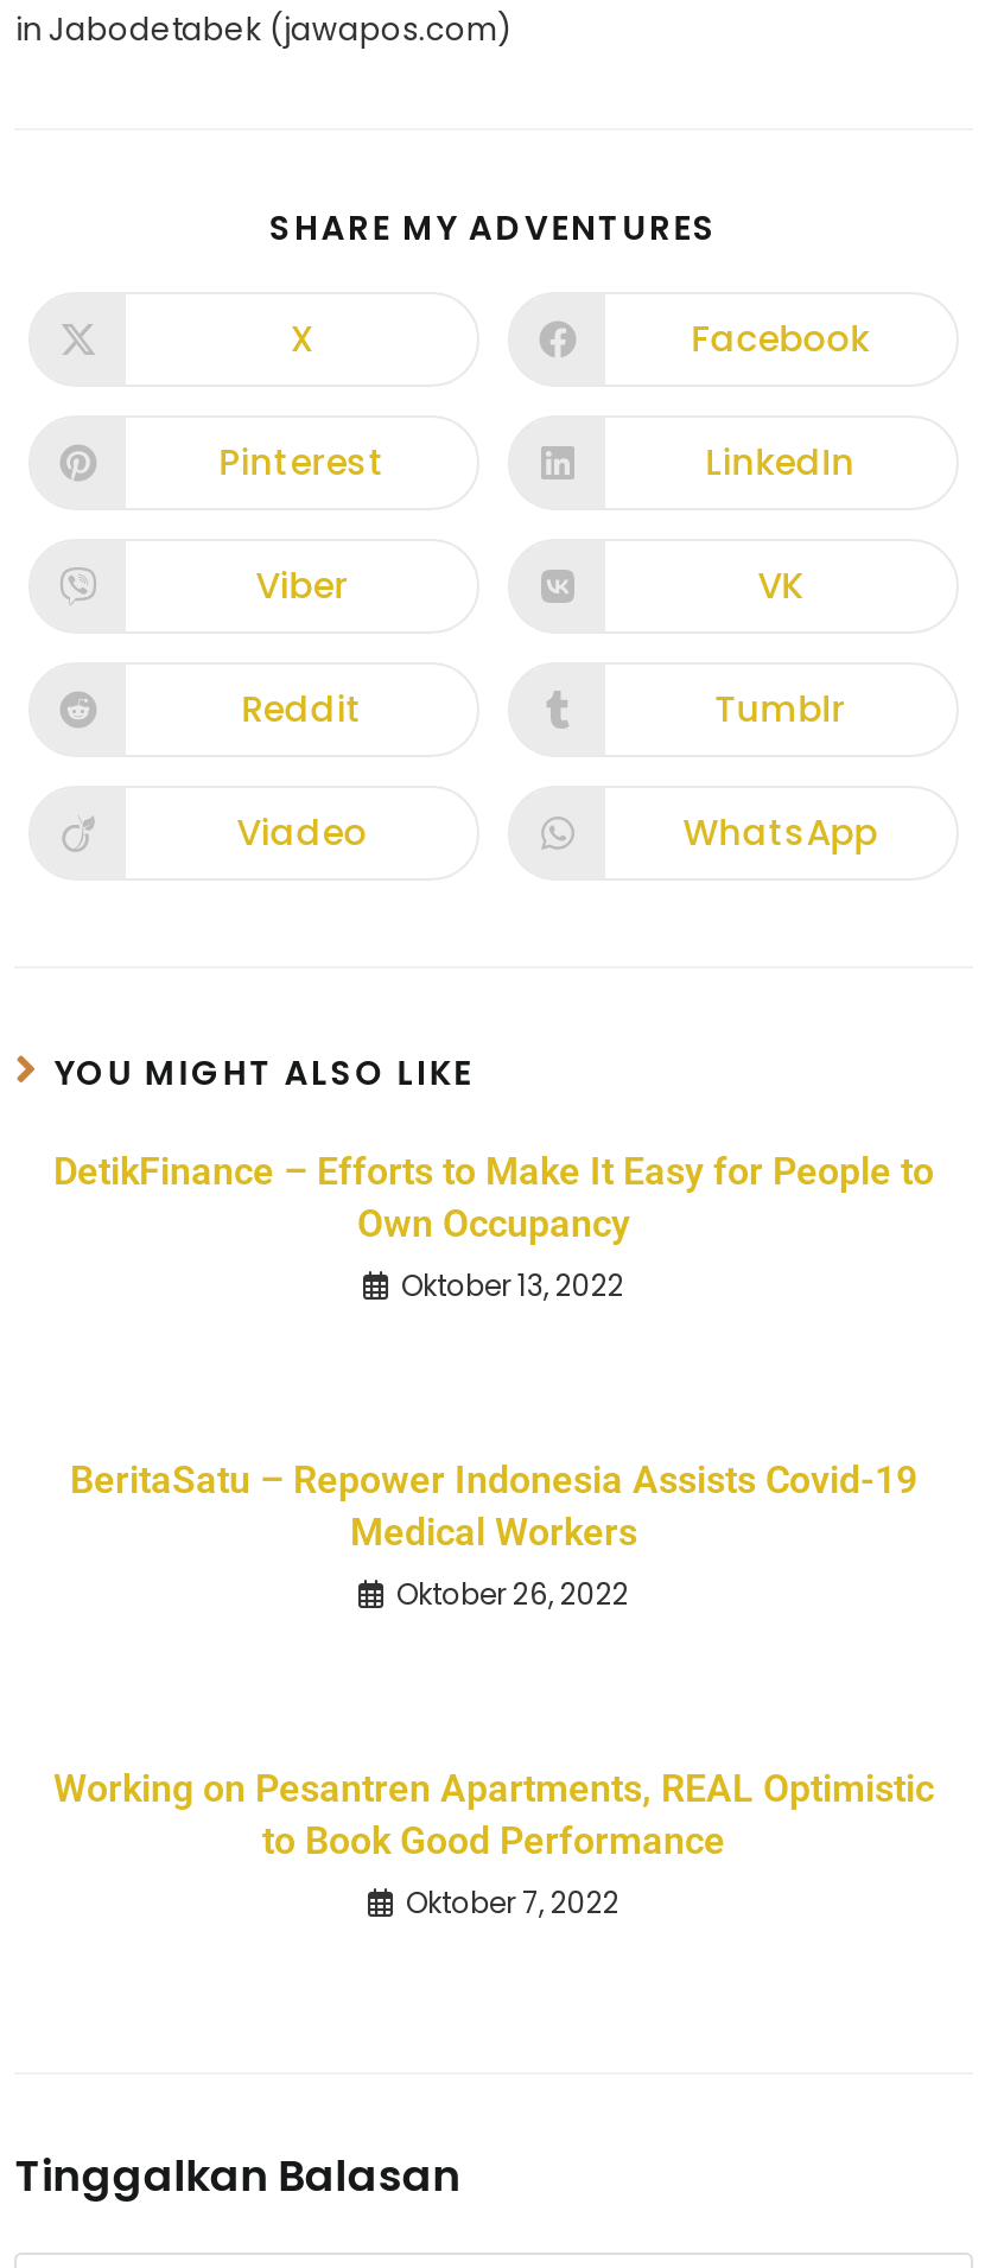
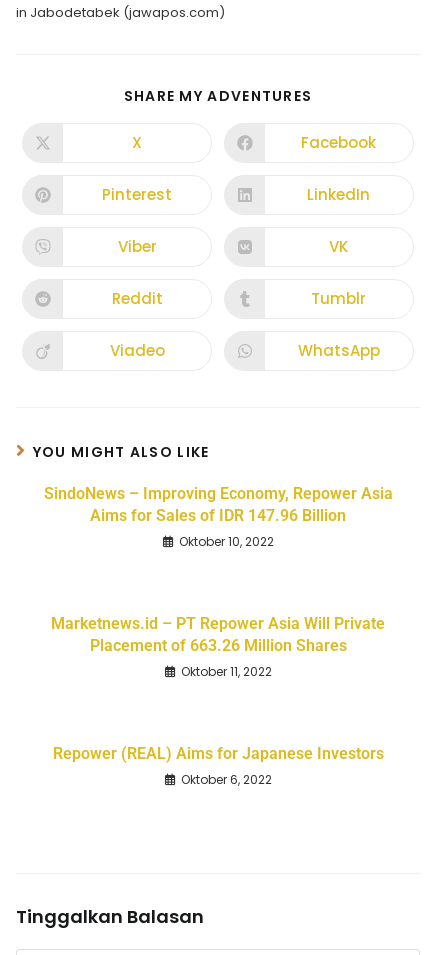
- DetikFinance – Efforts to Make It Easy for People to
- Own Occupancy
- Oktober 13, 2022
+ SindoNews – Improving Economy, Repower Asia
+ Aims for Sales of IDR 147.96 Billion
+ Oktober 10, 2022

- BeritaSatu – Repower Indonesia Assists Covid-19
- Medical Workers
- Oktober 26, 2022
+ Marketnews.id – PT Repower Asia Will Private
+ Placement of 663.26 Million Shares
+ Oktober 11, 2022

- Working on Pesantren Apartments, REAL Optimistic
- to Book Good Performance
- Oktober 7, 2022
+ Repower (REAL) Aims for Japanese Investors
+ Oktober 6, 2022
